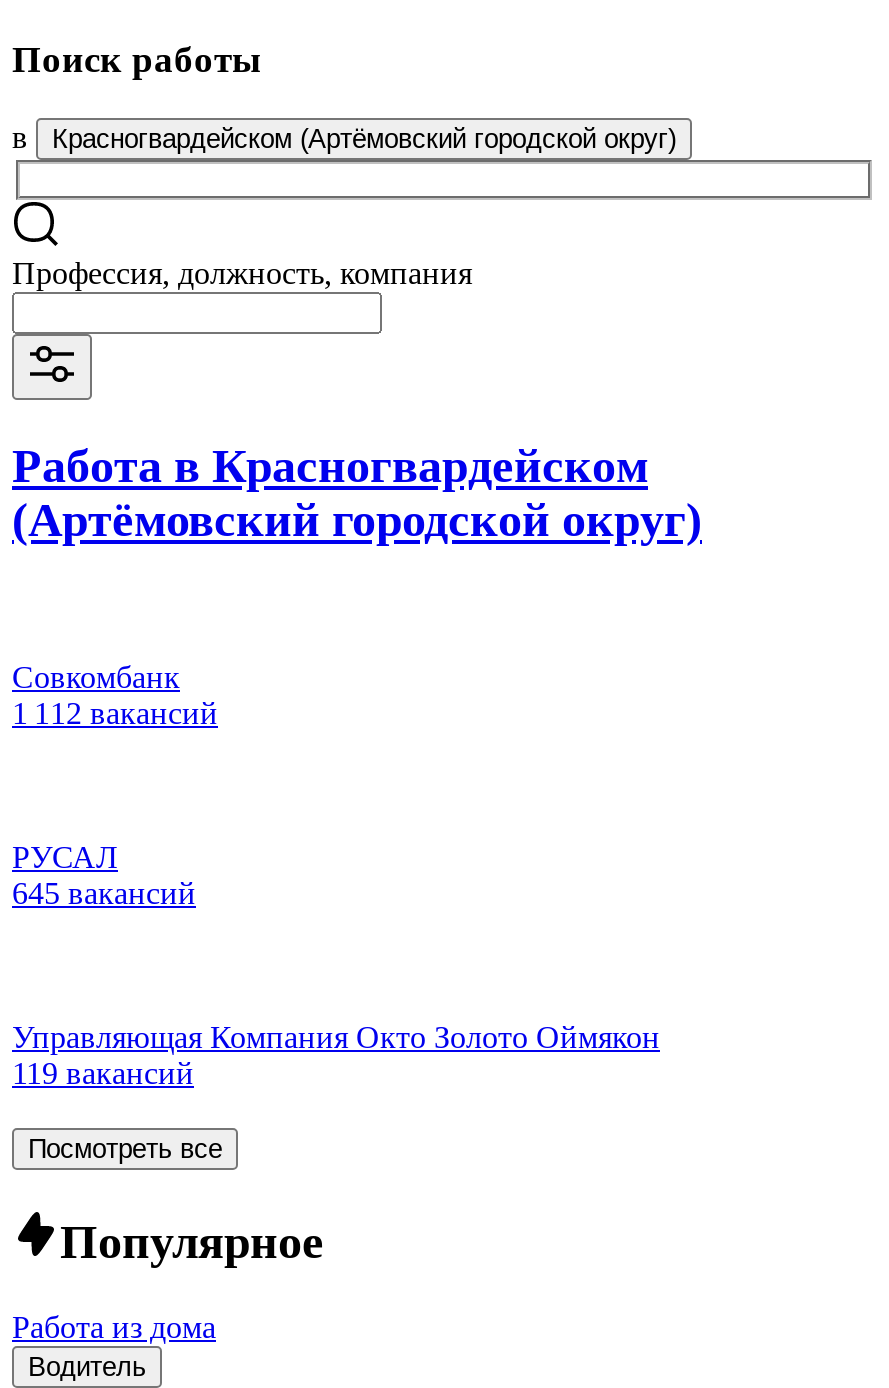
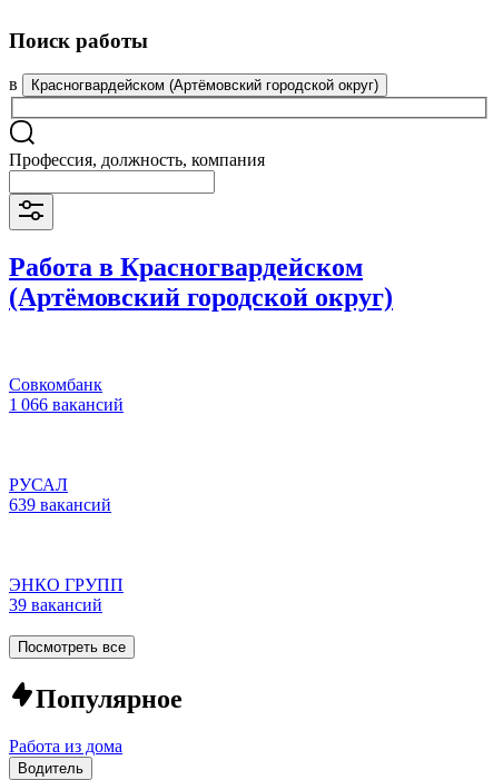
- 1 112 вакансий
+ 1 066 вакансий

- 645 вакансий
+ 639 вакансий

- Управляющая Компания Окто Золото Оймякон
- 119 вакансий
+ ЭНКО ГРУПП
+ 39 вакансий
